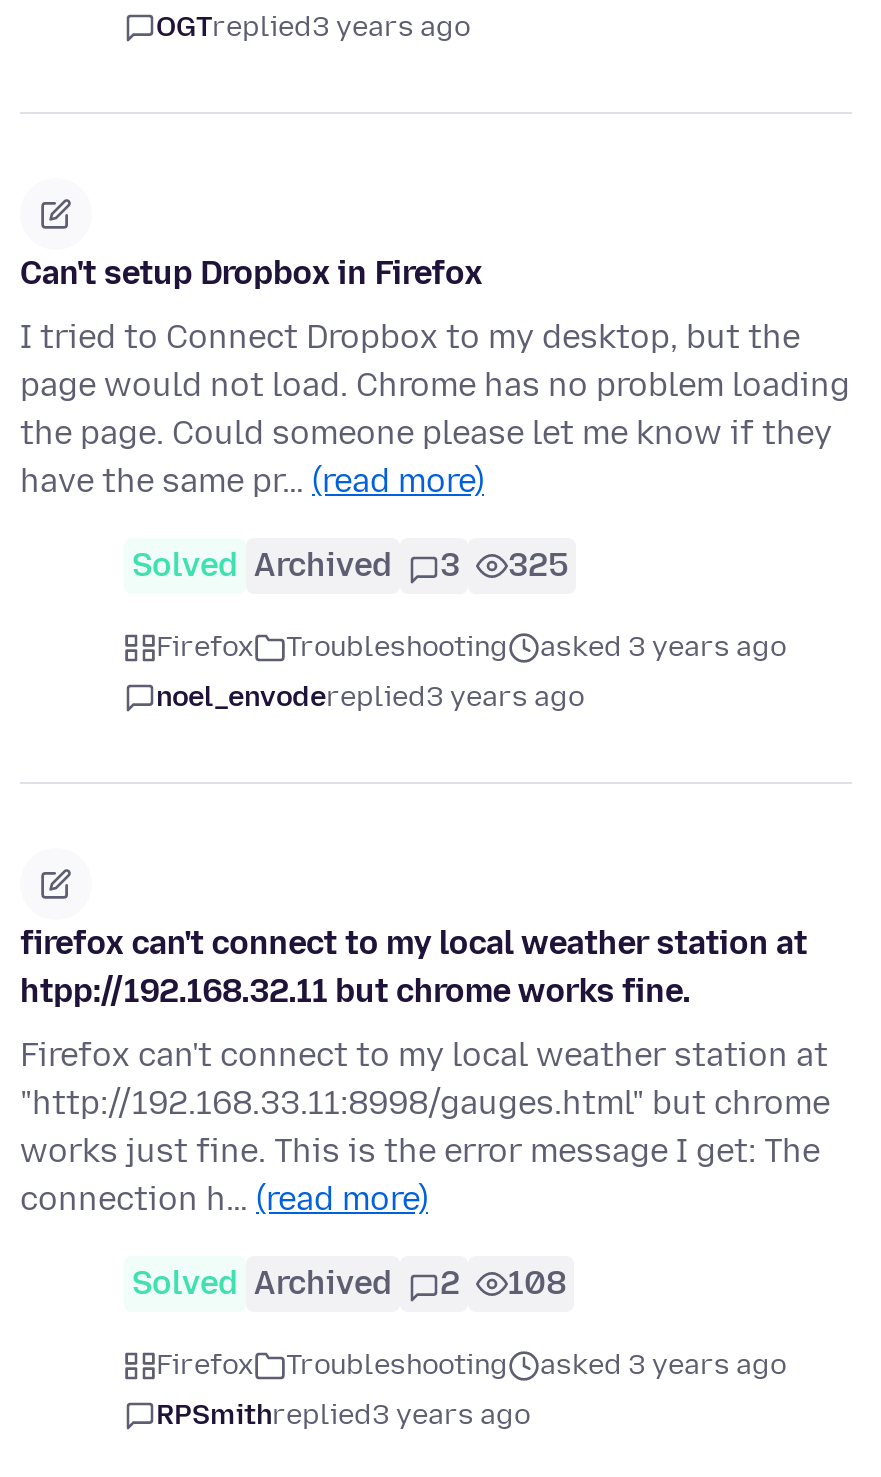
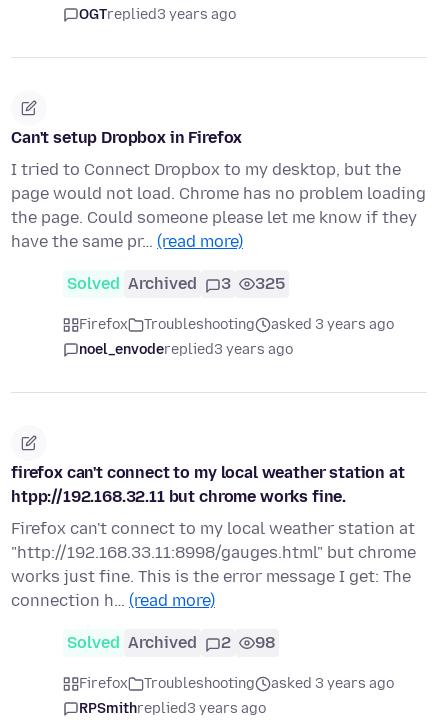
- Solved Archived 2 108
+ Solved Archived 2 98
